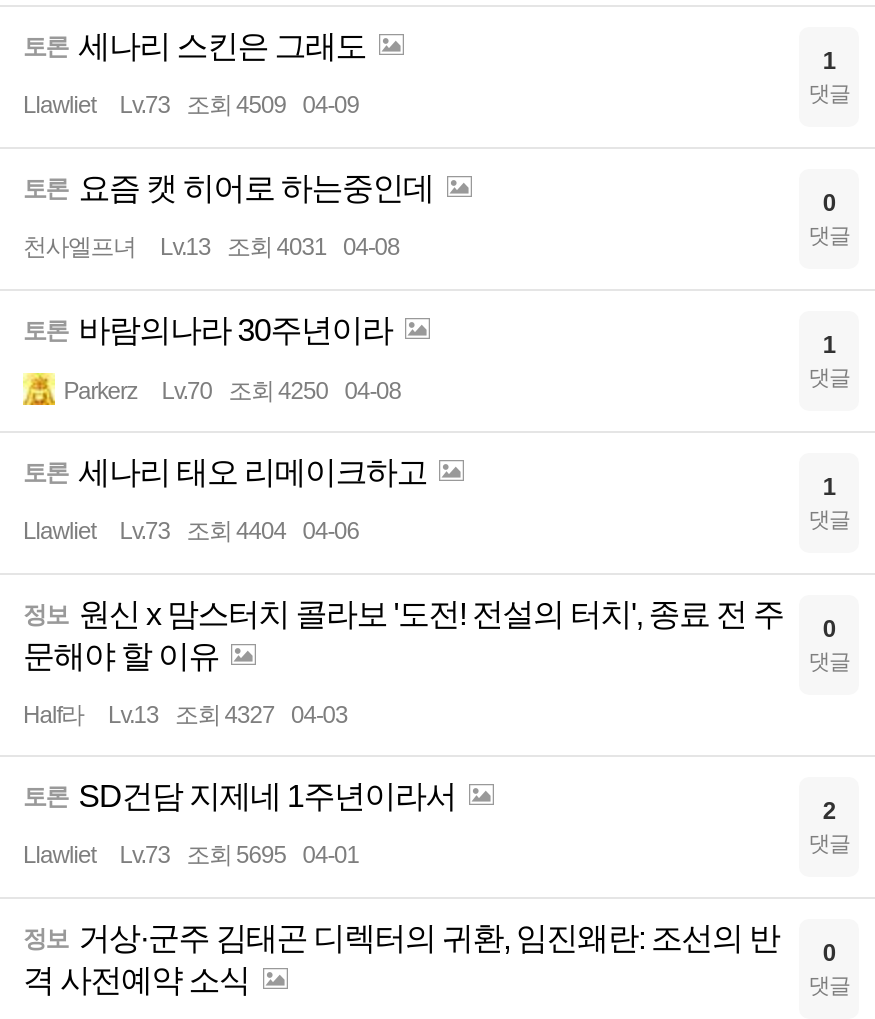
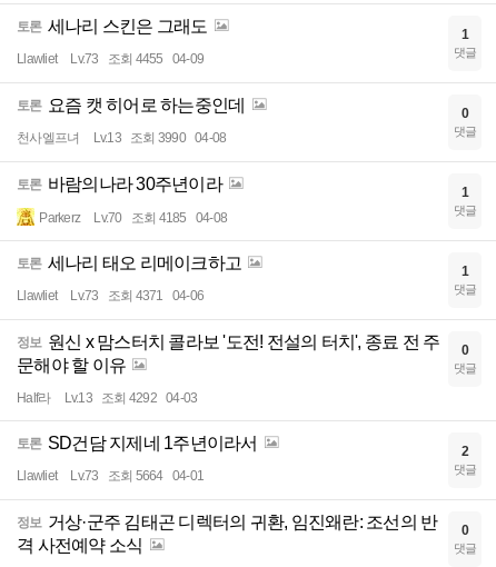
- Llawliet Lv.73 조회 4509 04-09
+ Llawliet Lv.73 조회 4455 04-09

- 천사엘프녀 Lv.13 조회 4031 04-08
+ 천사엘프녀 Lv.13 조회 3990 04-08

- Parkerz Lv.70 조회 4250 04-08
+ Parkerz Lv.70 조회 4185 04-08

- Llawliet Lv.73 조회 4404 04-06
+ Llawliet Lv.73 조회 4371 04-06

- Half라 Lv.13 조회 4327 04-03
+ Half라 Lv.13 조회 4292 04-03

- Llawliet Lv.73 조회 5695 04-01
+ Llawliet Lv.73 조회 5664 04-01
